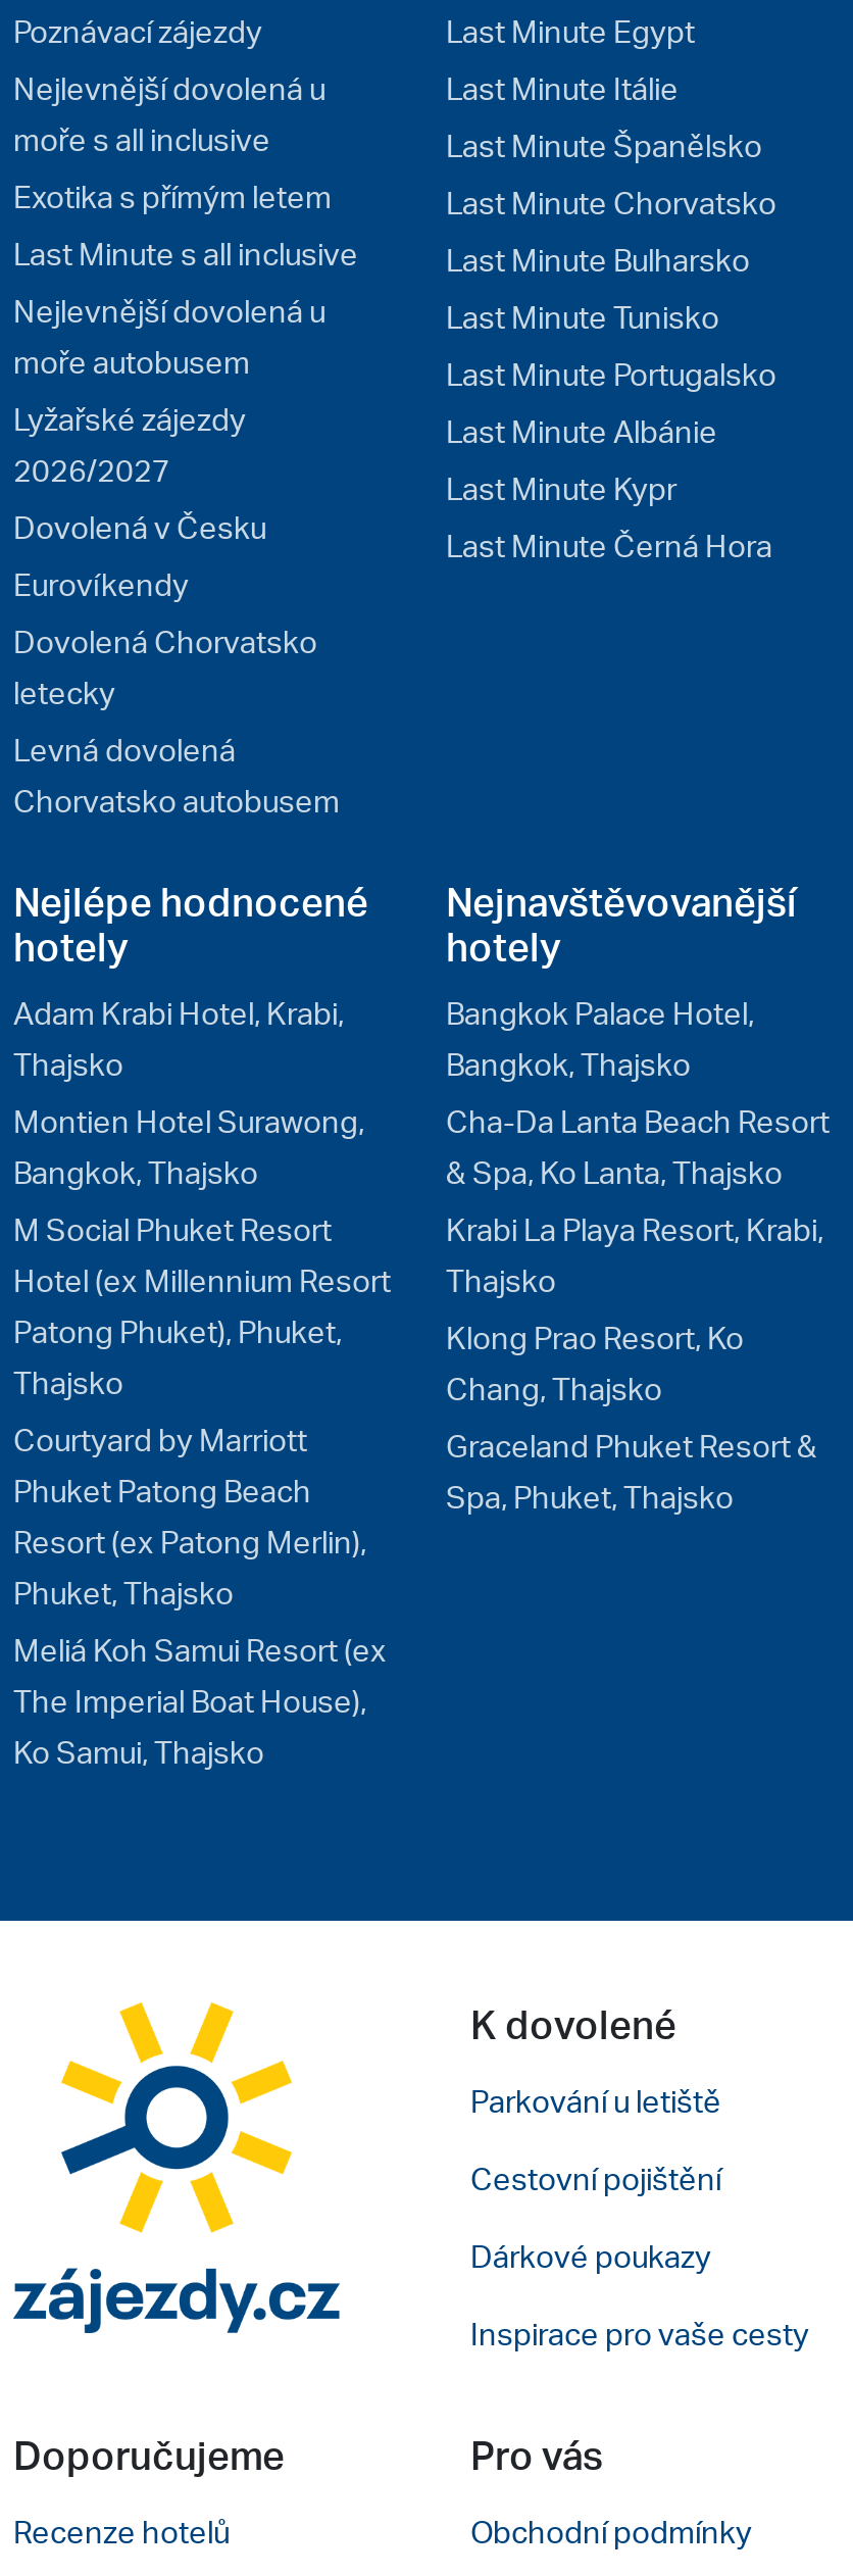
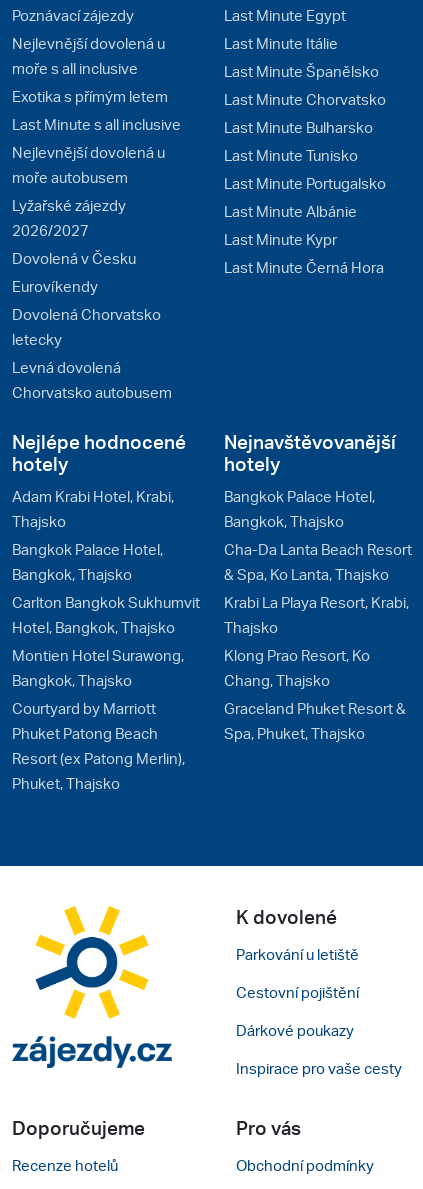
moved down: Montien Hotel Surawong, | Bangkok, Thajsko

+ Bangkok Palace Hotel,
+ Bangkok, Thajsko
+ Carlton Bangkok Sukhumvit
+ Hotel, Bangkok, Thajsko

- M Social Phuket Resort
- Hotel (ex Millennium Resort
- Patong Phuket), Phuket,
- Thajsko

- Meliá Koh Samui Resort (ex
- The Imperial Boat House),
- Ko Samui, Thajsko
